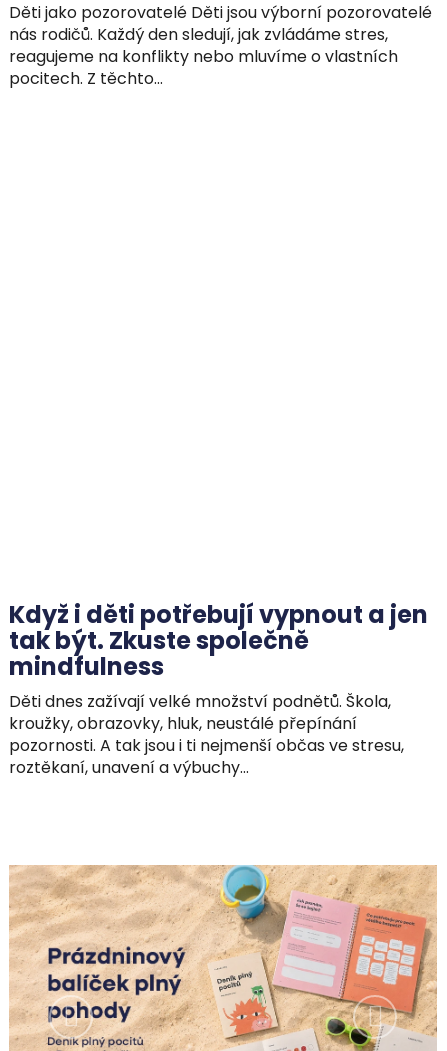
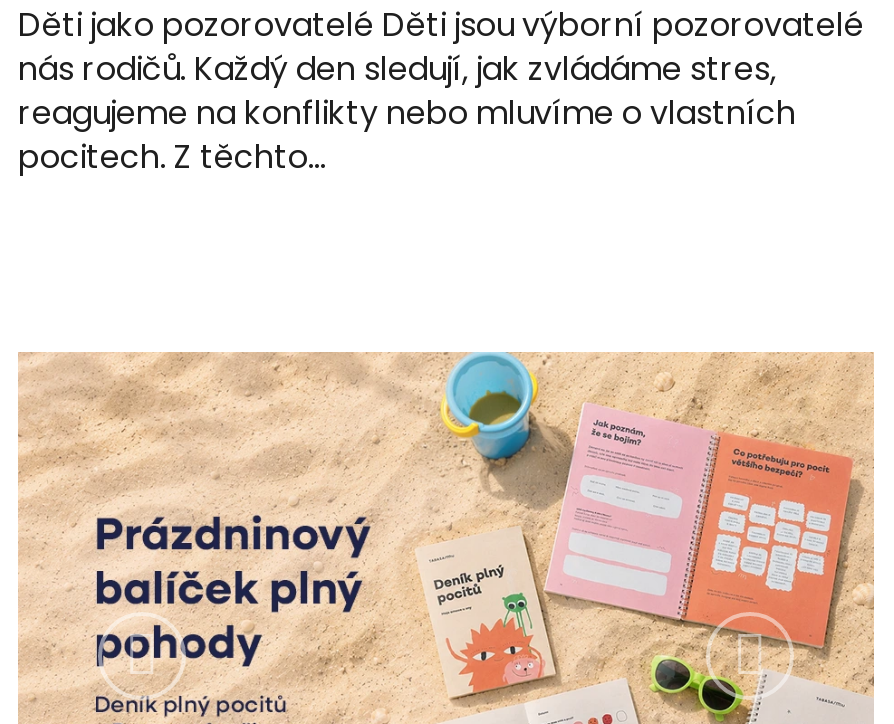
- Když i děti potřebují vypnout a jen
- tak být. Zkuste společně
- mindfulness
- Děti dnes zažívají velké množství podnětů. Škola,
- kroužky, obrazovky, hluk, neustálé přepínání
- pozornosti. A tak jsou i ti nejmenší občas ve stresu,
- roztěkaní, unavení a výbuchy...
